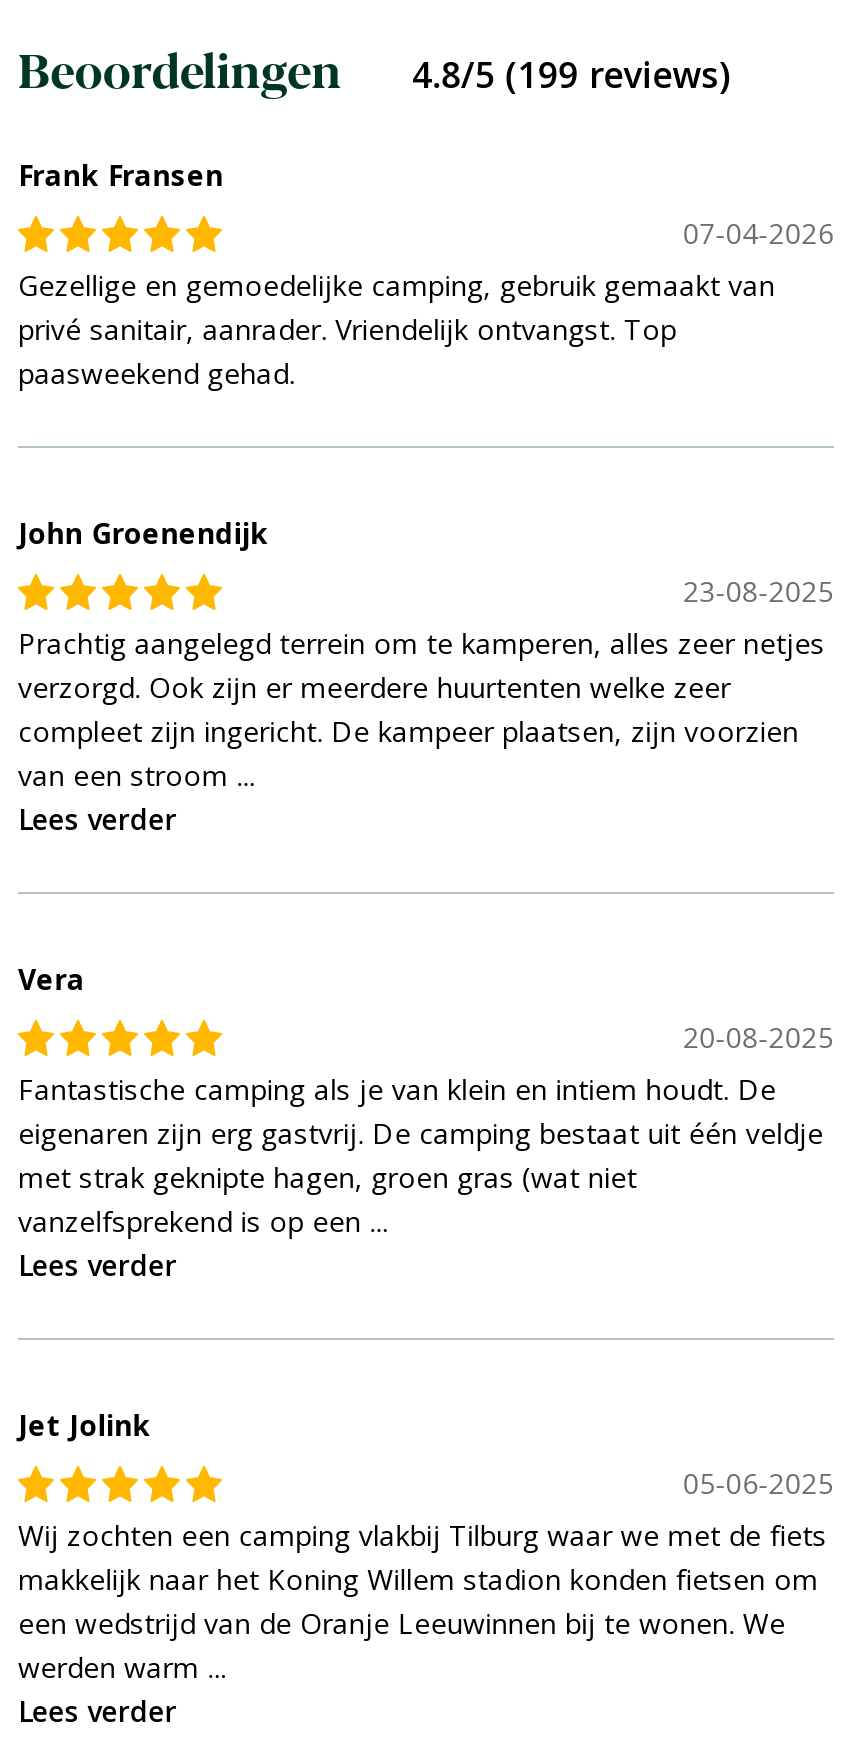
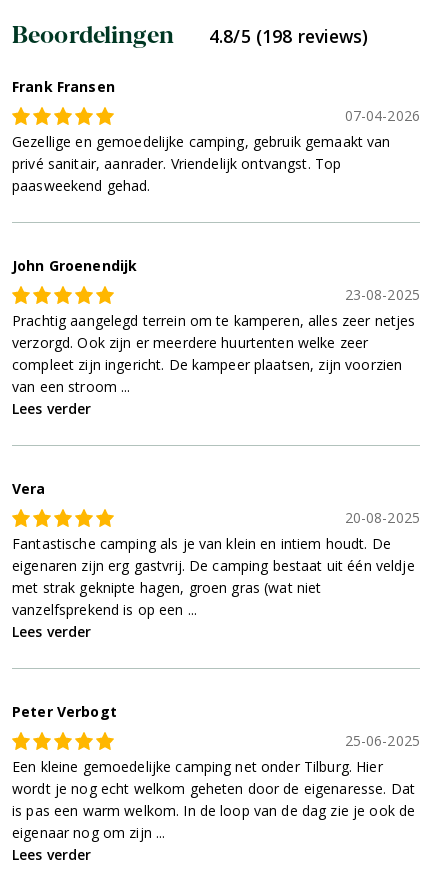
- Beoordelingen 4.8/5 (199 reviews)
+ Beoordelingen 4.8/5 (198 reviews)

- Jet Jolink
+ Peter Verbogt

- 05-06-2025
- Wij zochten een camping vlakbij Tilburg waar we met de fiets
- makkelijk naar het Koning Willem stadion konden fietsen om
- een wedstrijd van de Oranje Leeuwinnen bij te wonen. We
- werden warm ...
+ 25-06-2025
+ Een kleine gemoedelijke camping net onder Tilburg. Hier
+ wordt je nog echt welkom geheten door de eigenaresse. Dat
+ is pas een warm welkom. In de loop van de dag zie je ook de
+ eigenaar nog om zijn ...
